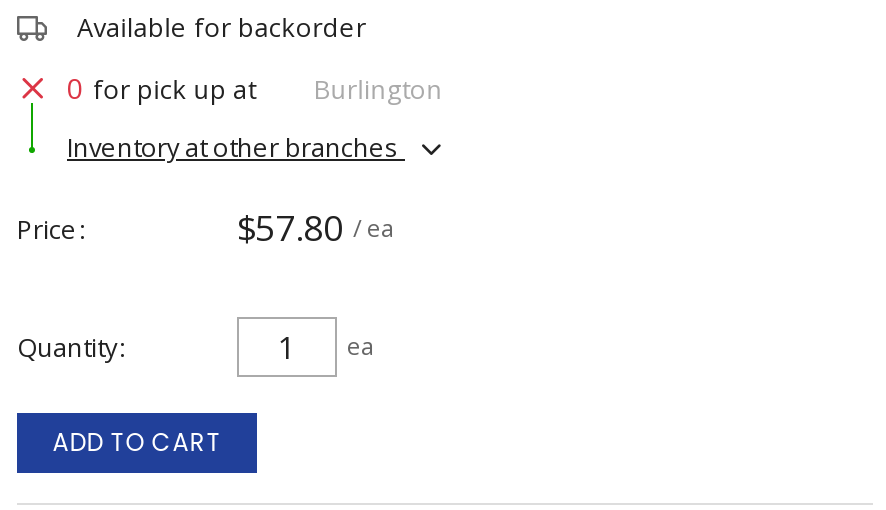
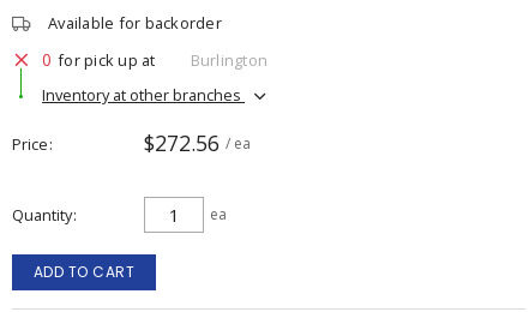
- $57.80 / ea
+ $272.56 / ea
